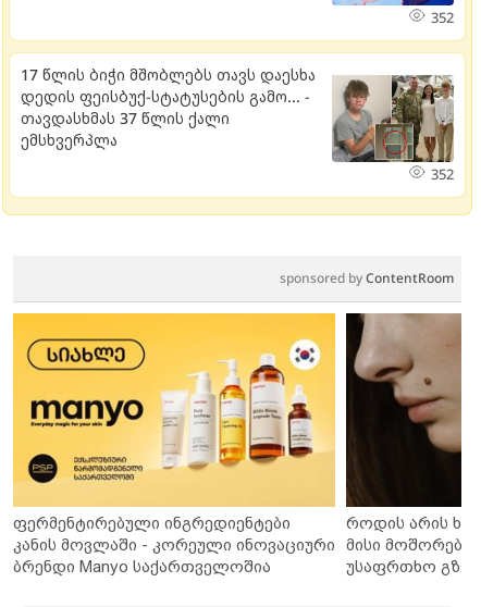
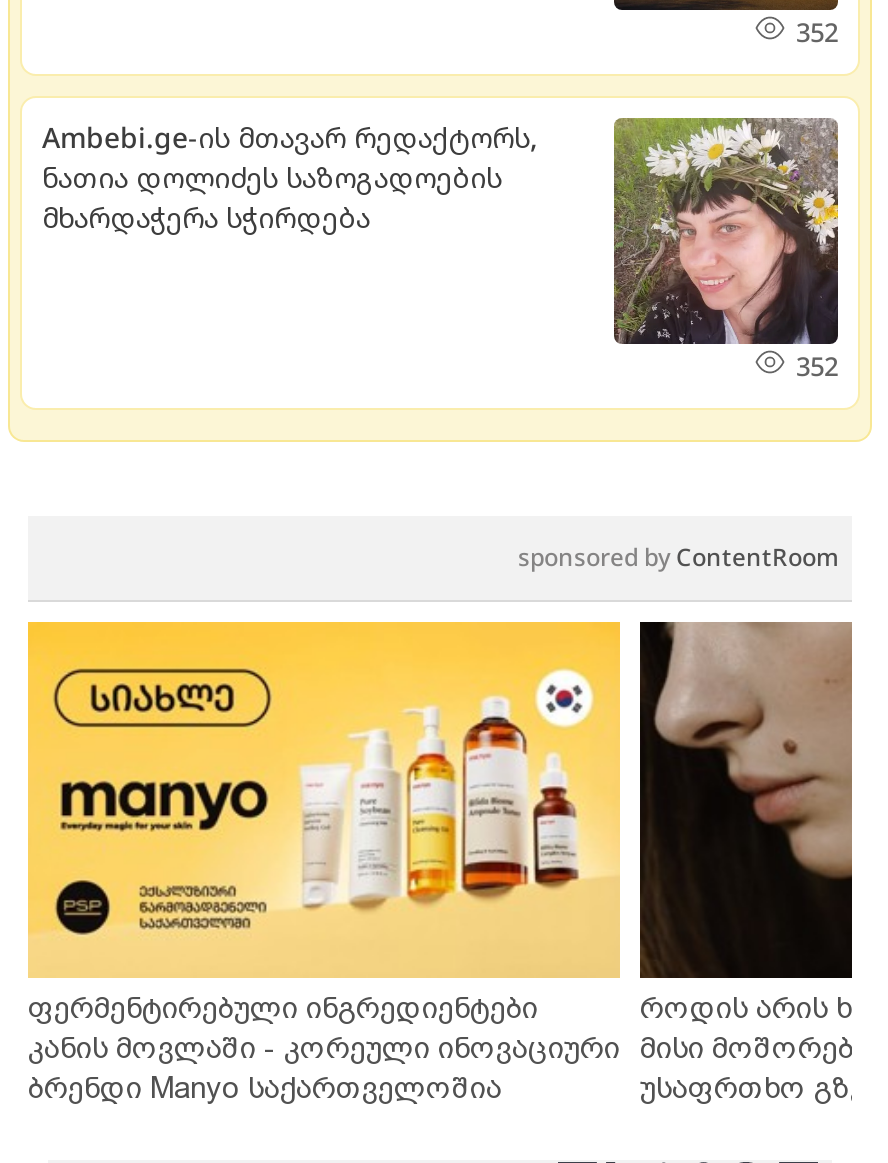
- [image]
- 17 წლის ბიჭი მშობლებს თავს დაესხა
- დედის ფეისბუქ-სტატუსების გამო... -
- თავდასხმას 37 წლის ქალი
- ემსხვერპლა
+ [image]
+ Ambebi.ge-ის მთავარ რედაქტორს,
+ ნათია დოლიძეს საზოგადოების
+ მხარდაჭერა სჭირდება
